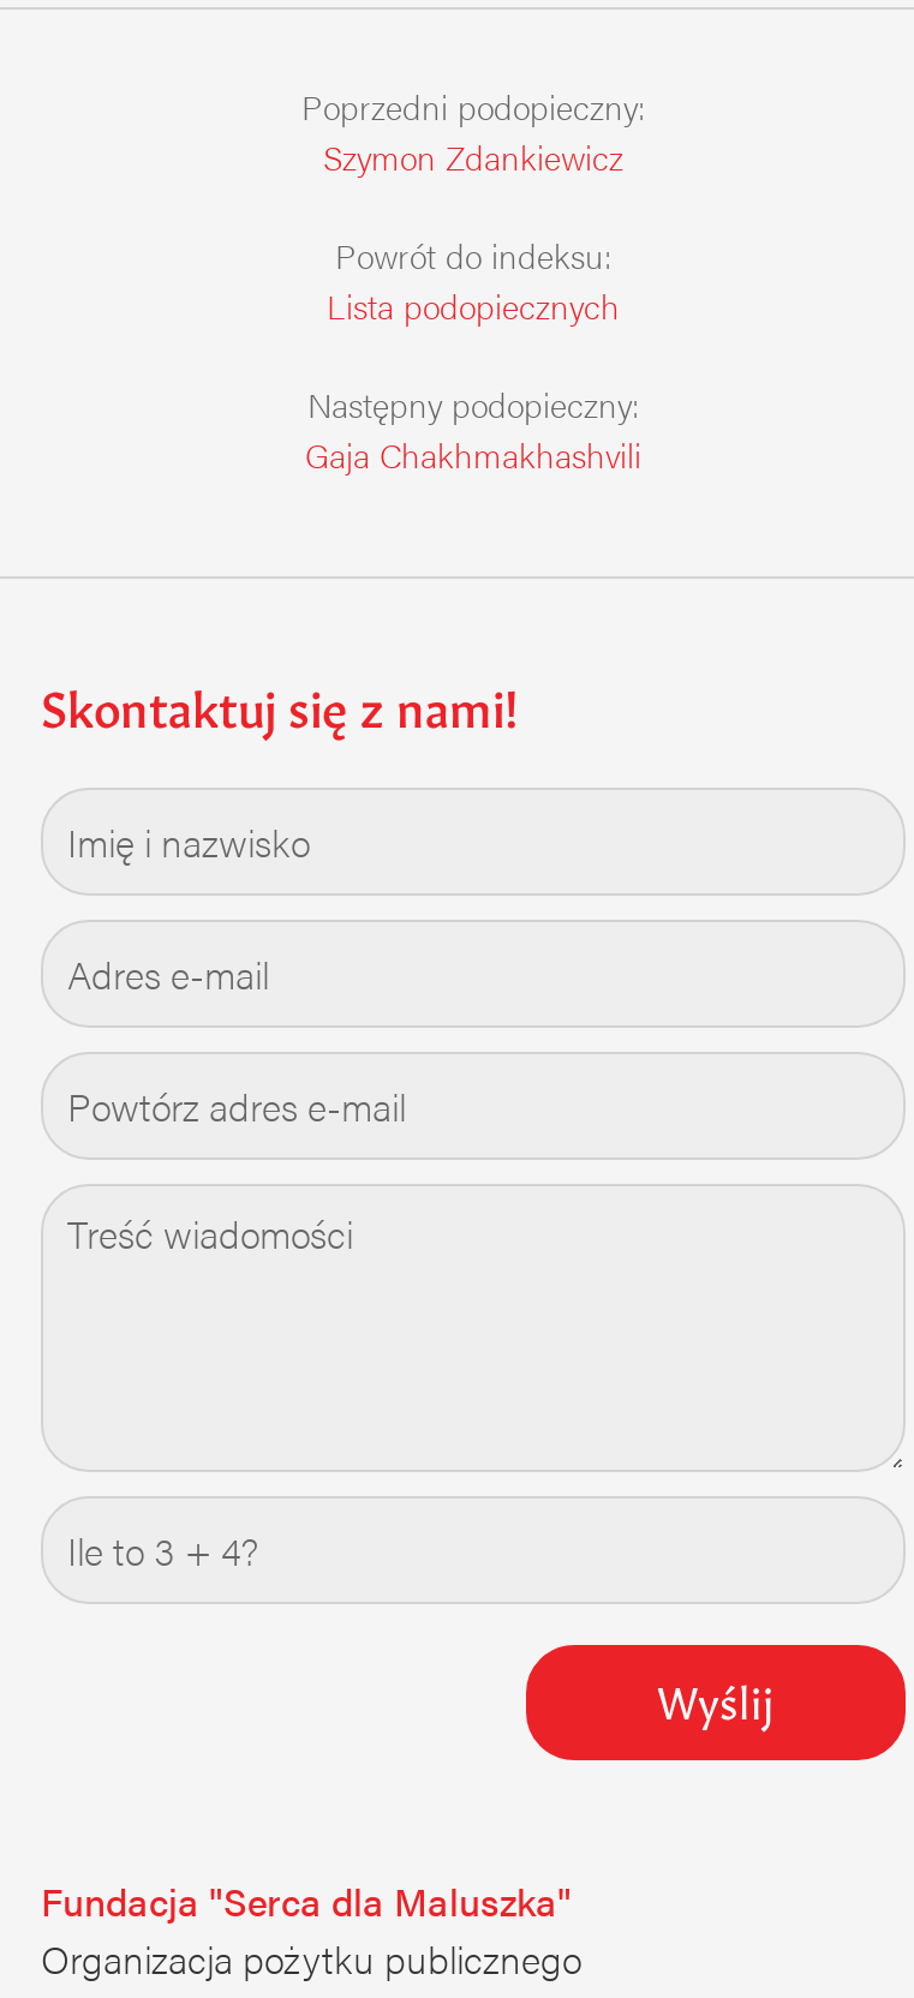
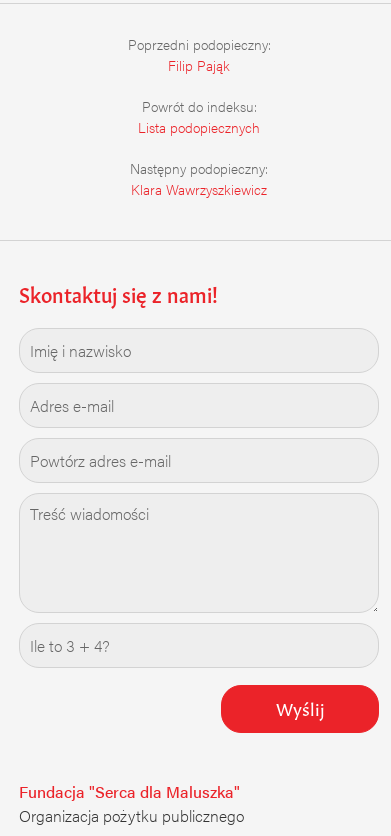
- Szymon Zdankiewicz
+ Filip Pająk

- Gaja Chakhmakhashvili
+ Klara Wawrzyszkiewicz
